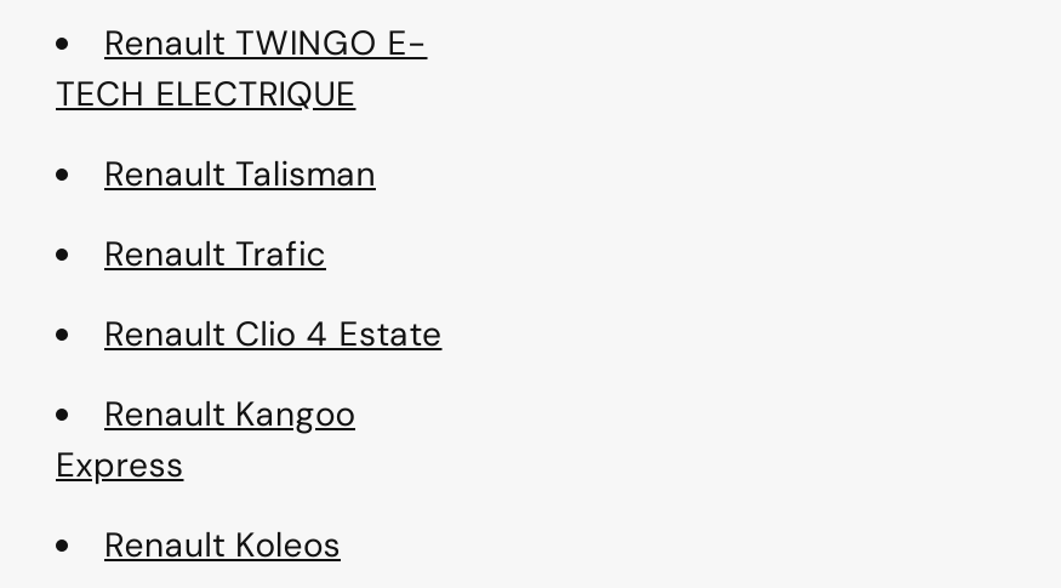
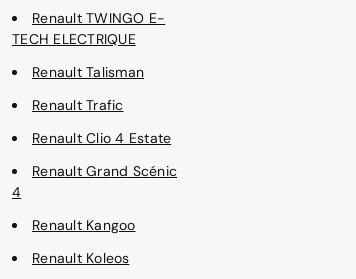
+ Renault Grand Scénic
+ 4

moved down: Renault Kangoo

- Express
